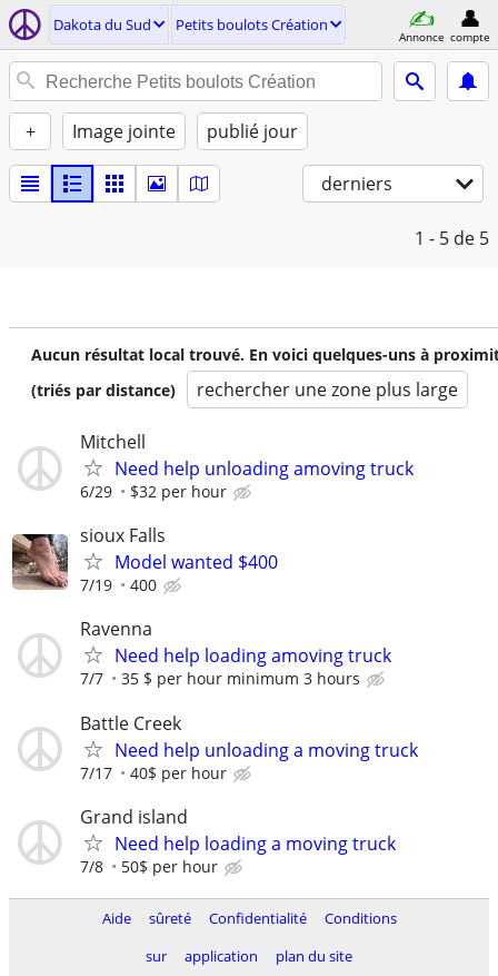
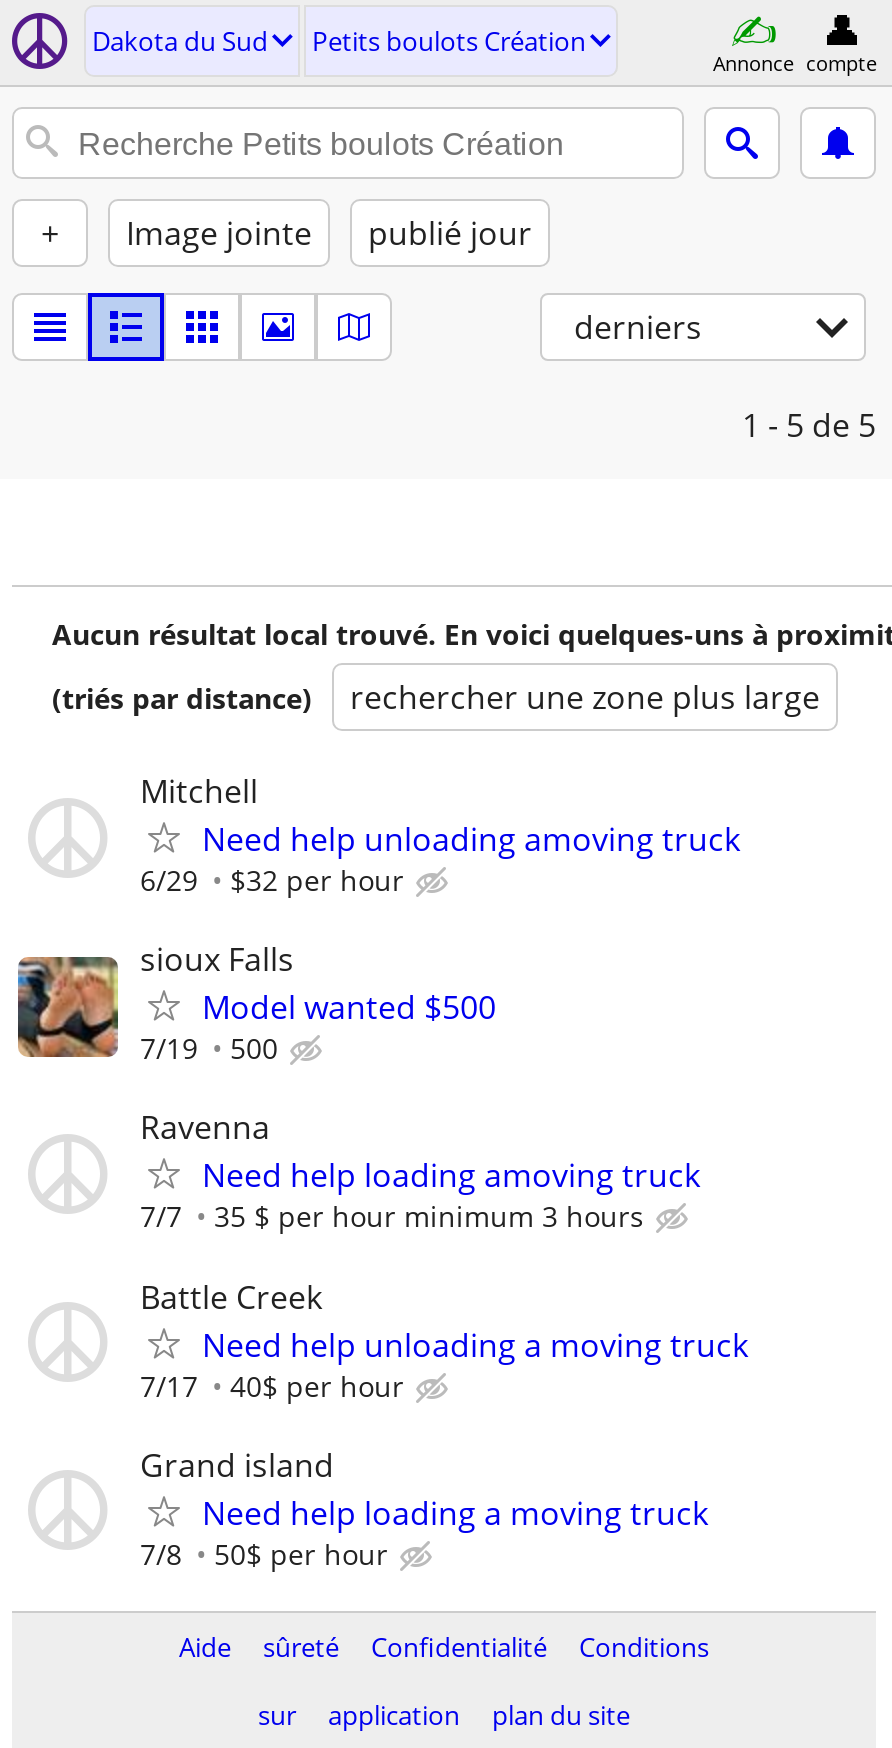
- [image]
- 7/19 400
+ [image]
+ 7/19 500

- Model wanted $400
+ Model wanted $500
